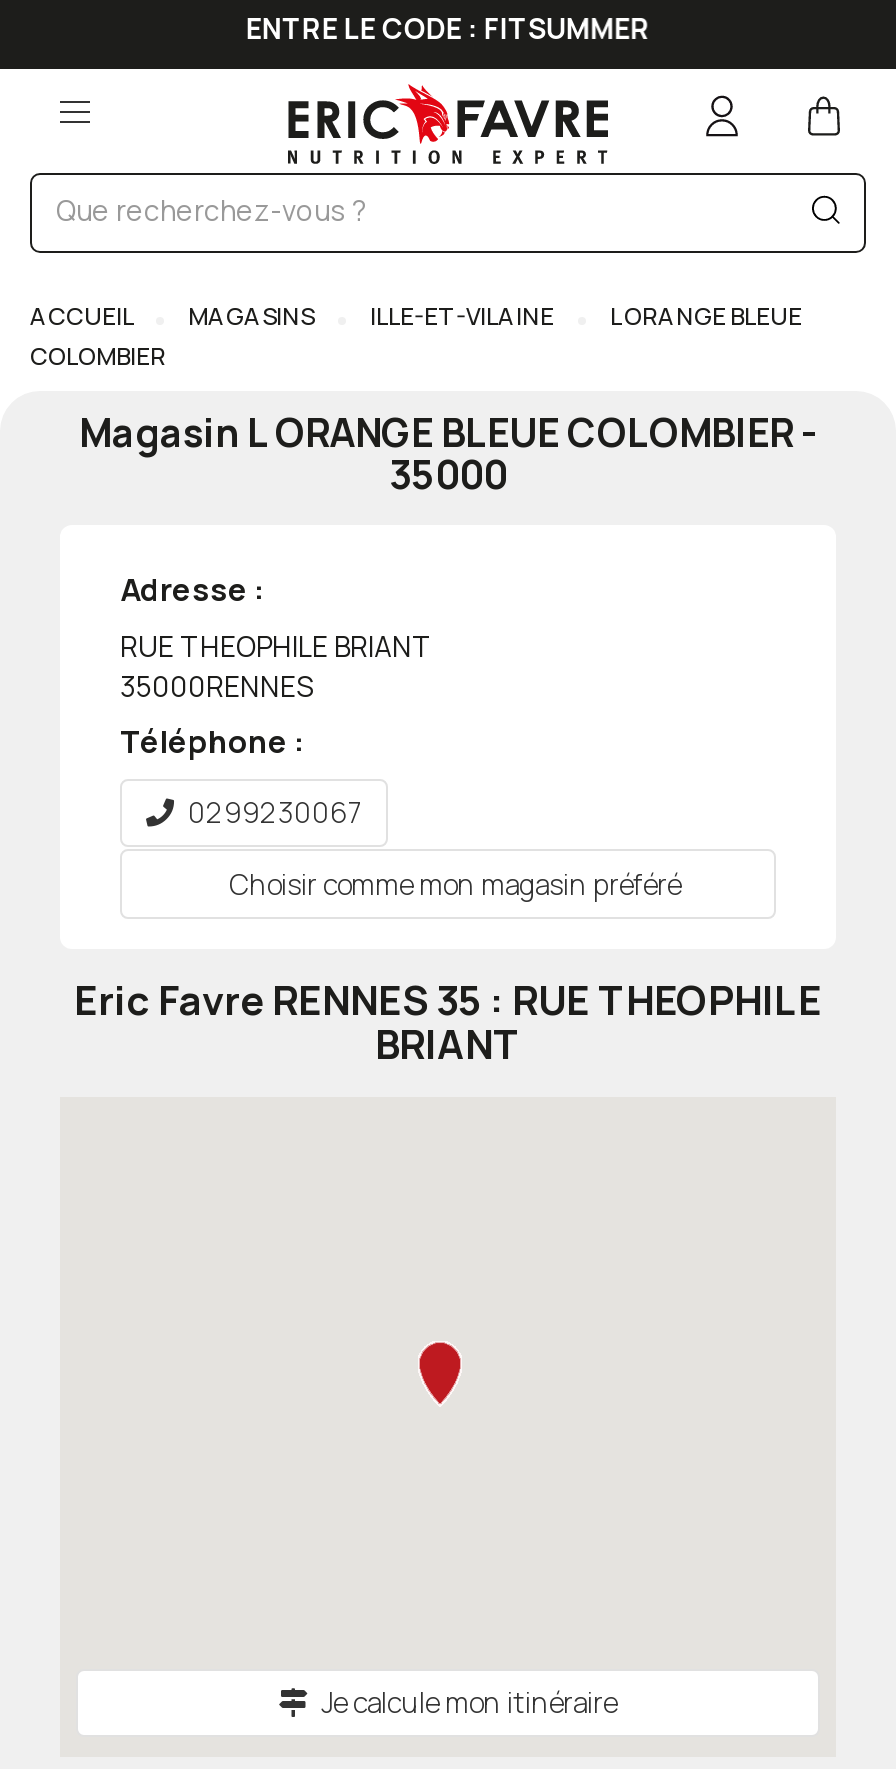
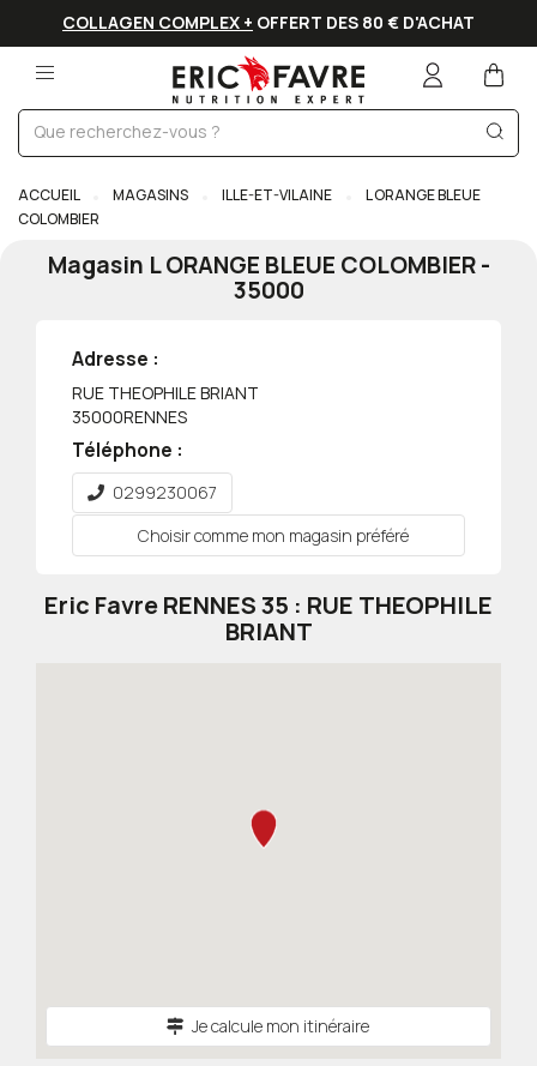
- ENTRE LE CODE : FITSUMMER
+ COLLAGEN COMPLEX + OFFERT DES 80 € D'ACHAT
